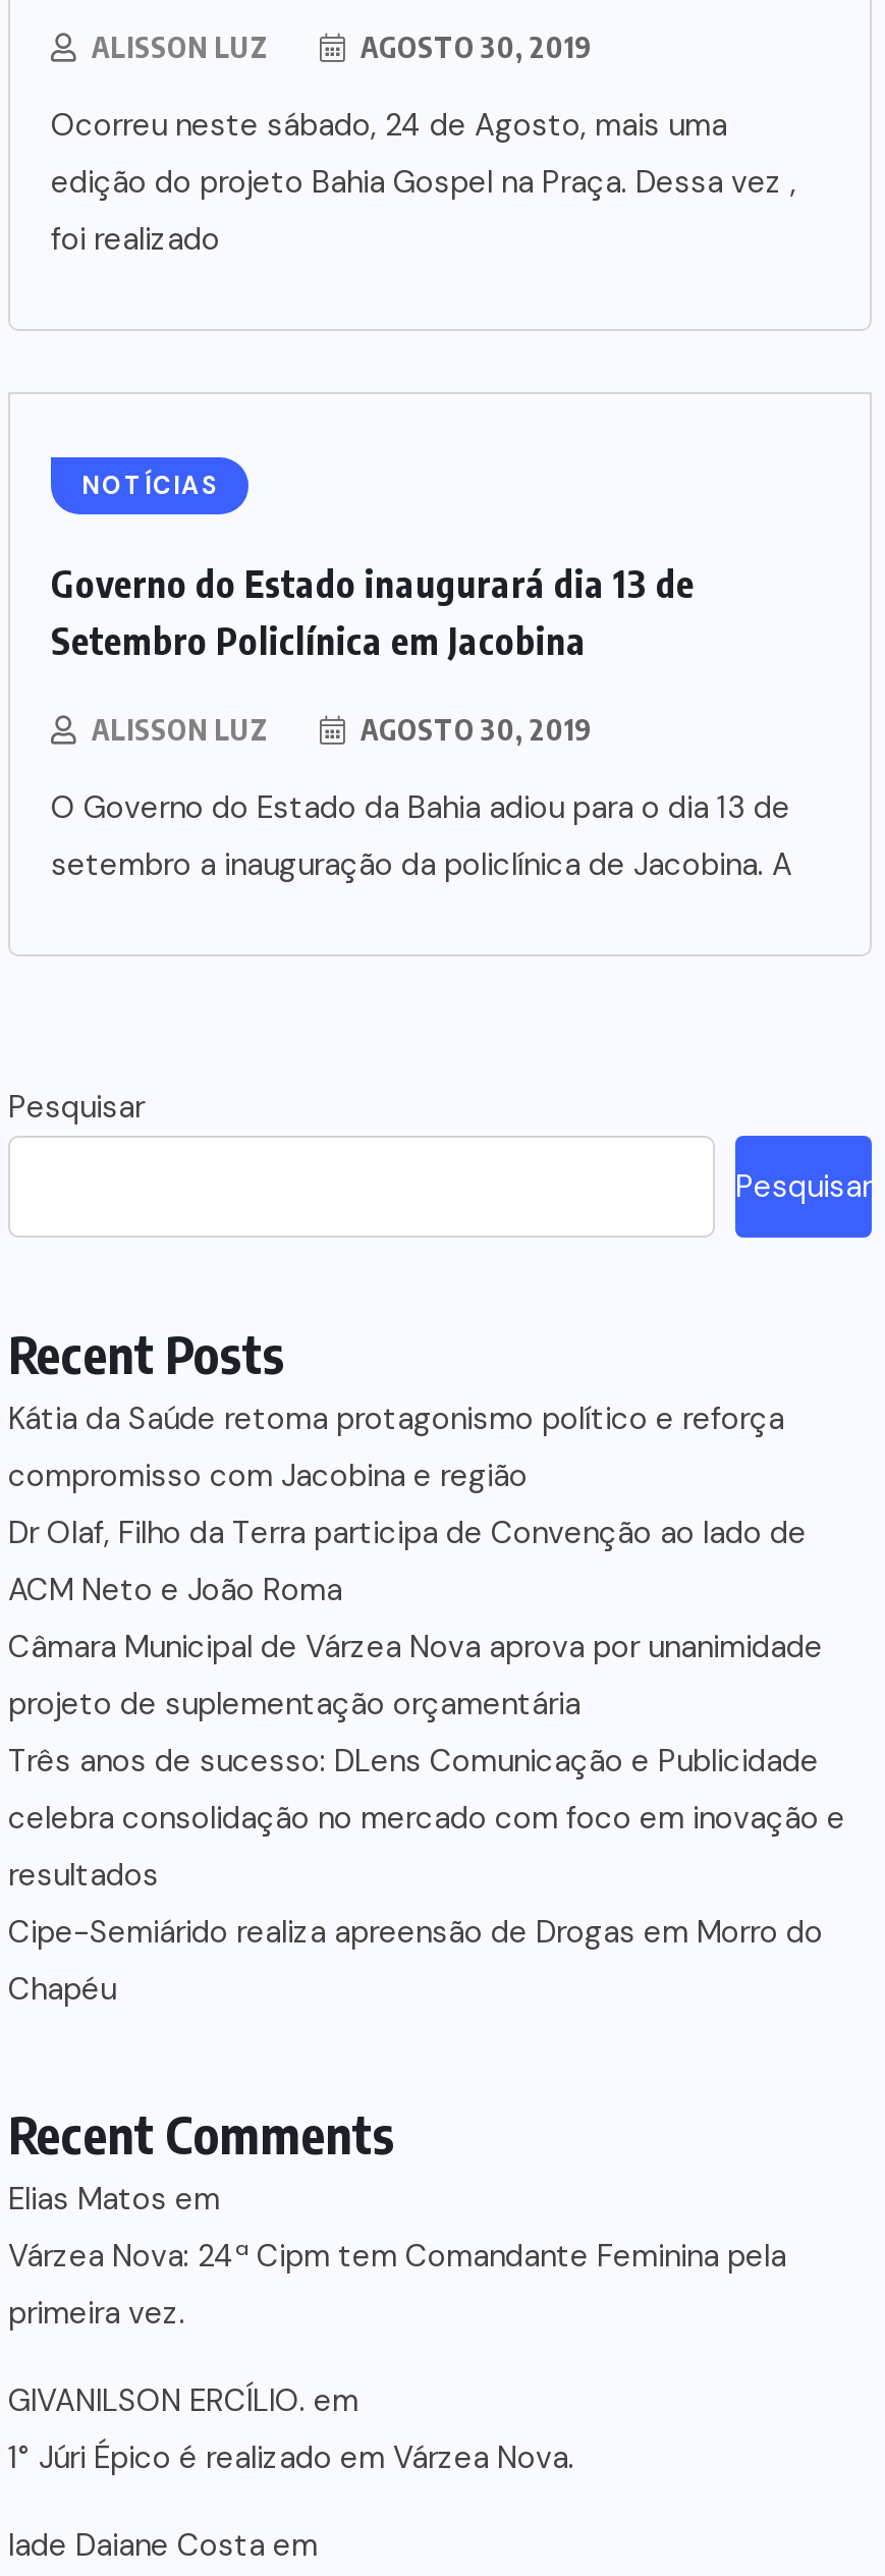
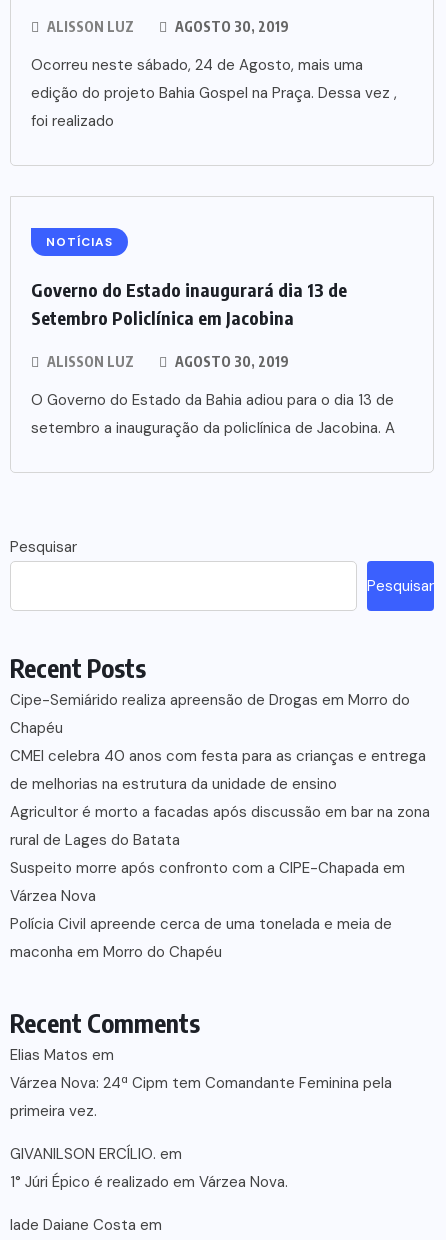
- Kátia da Saúde retoma protagonismo político e reforça
- compromisso com Jacobina e região
- Dr Olaf, Filho da Terra participa de Convenção ao lado de
- ACM Neto e João Roma
- Câmara Municipal de Várzea Nova aprova por unanimidade
- projeto de suplementação orçamentária
- Três anos de sucesso: DLens Comunicação e Publicidade
- celebra consolidação no mercado com foco em inovação e
- resultados

moved up: Cipe-Semiárido realiza apreensão de Drogas em Morro do | Chapéu

+ CMEI celebra 40 anos com festa para as crianças e entrega
+ de melhorias na estrutura da unidade de ensino
+ Agricultor é morto a facadas após discussão em bar na zona
+ rural de Lages do Batata
+ Suspeito morre após confronto com a CIPE-Chapada em
+ Várzea Nova
+ Polícia Civil apreende cerca de uma tonelada e meia de
+ maconha em Morro do Chapéu
